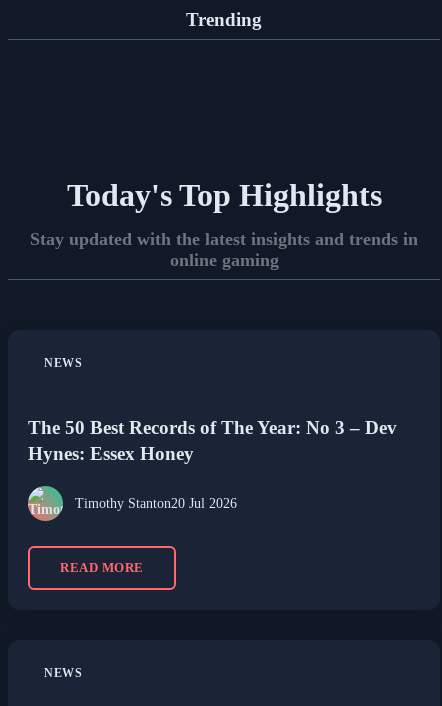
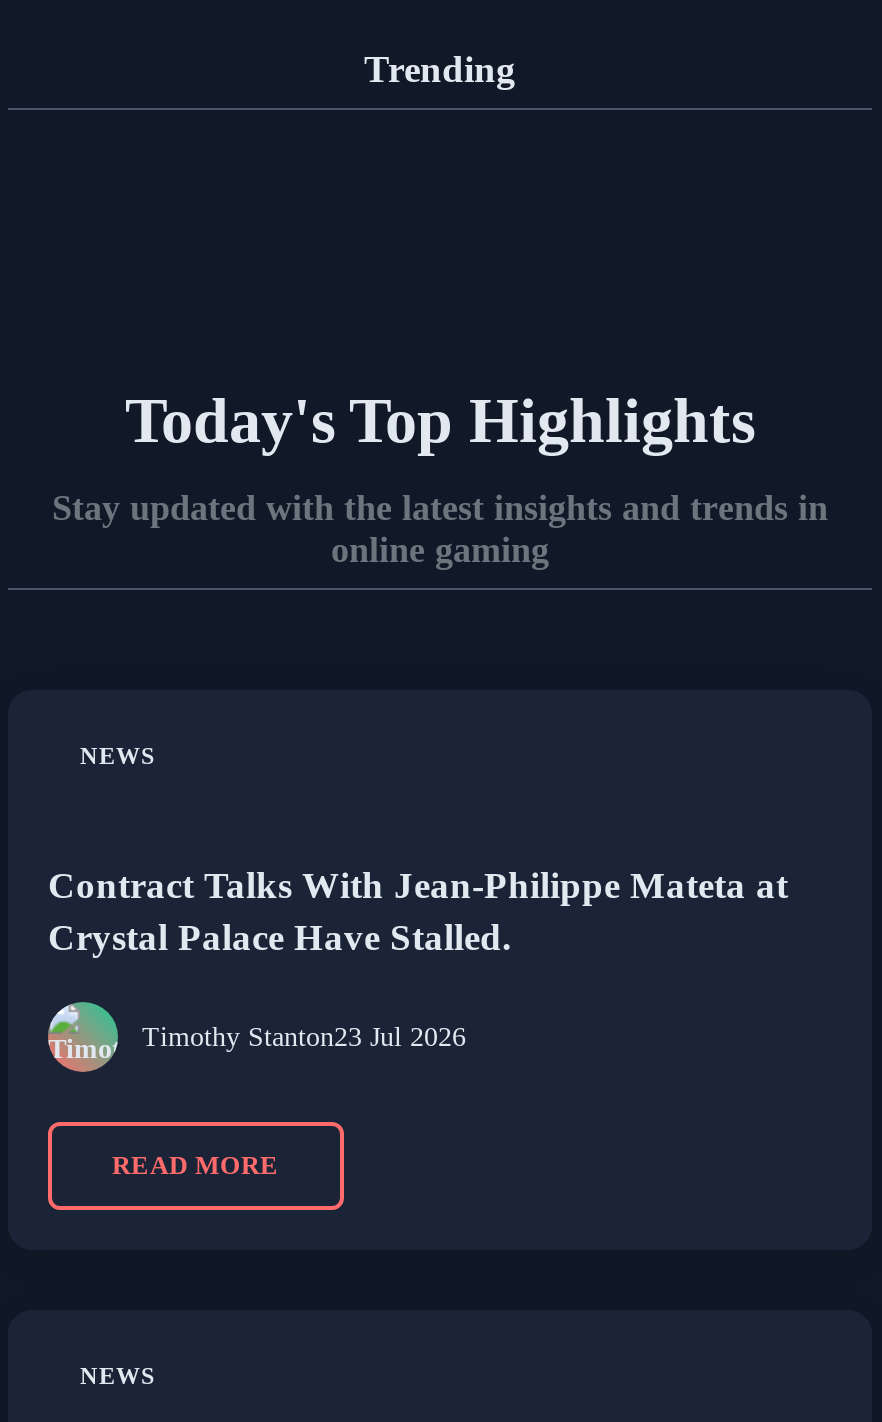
- The 50 Best Records of The Year: No 3 – Dev
- Hynes: Essex Honey
+ Contract Talks With Jean-Philippe Mateta at
+ Crystal Palace Have Stalled.

- Timothy Stanton20 Jul 2026
+ Timothy Stanton23 Jul 2026
